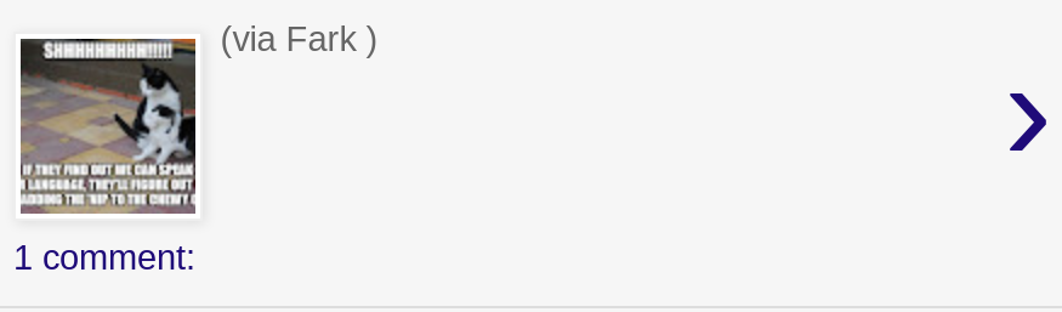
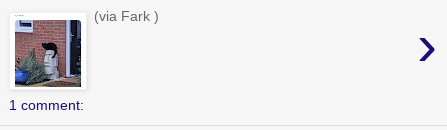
- [image]
+ [image]
